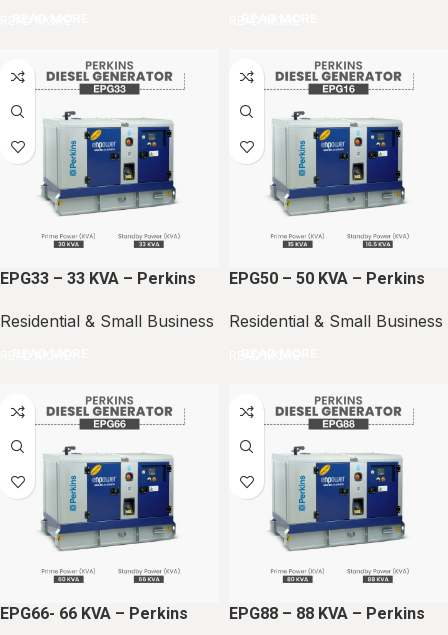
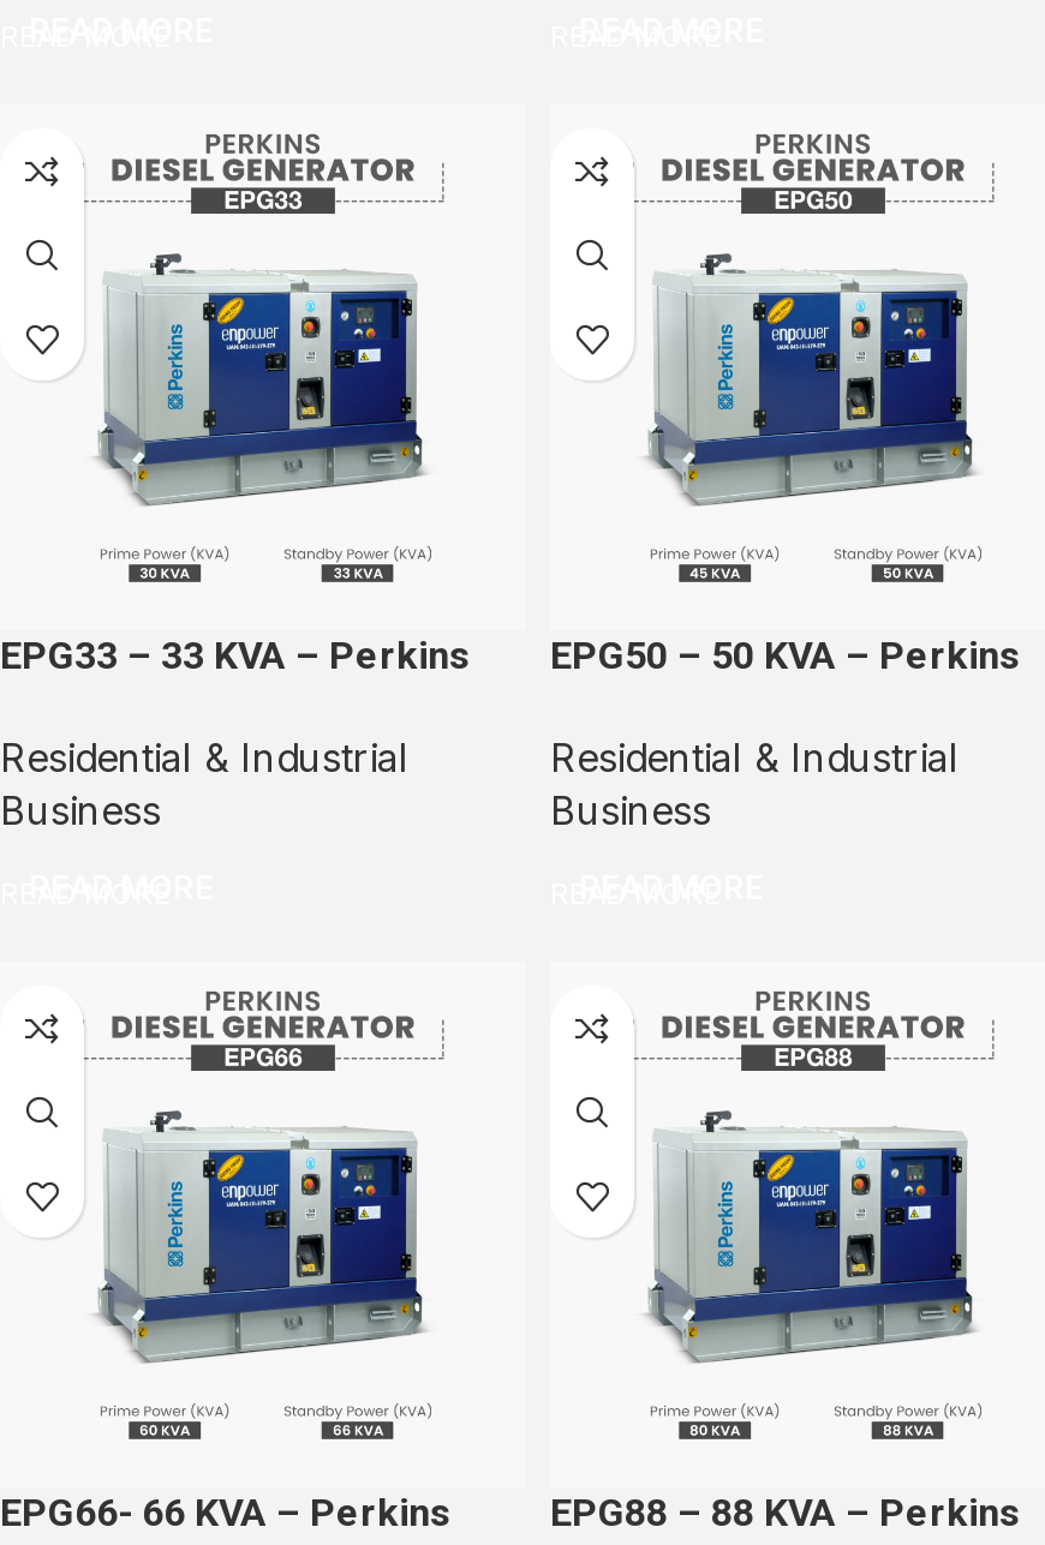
- Residential & Small Business
+ Residential & Industrial
+ Business

- Residential & Small Business
+ Residential & Industrial
+ Business
